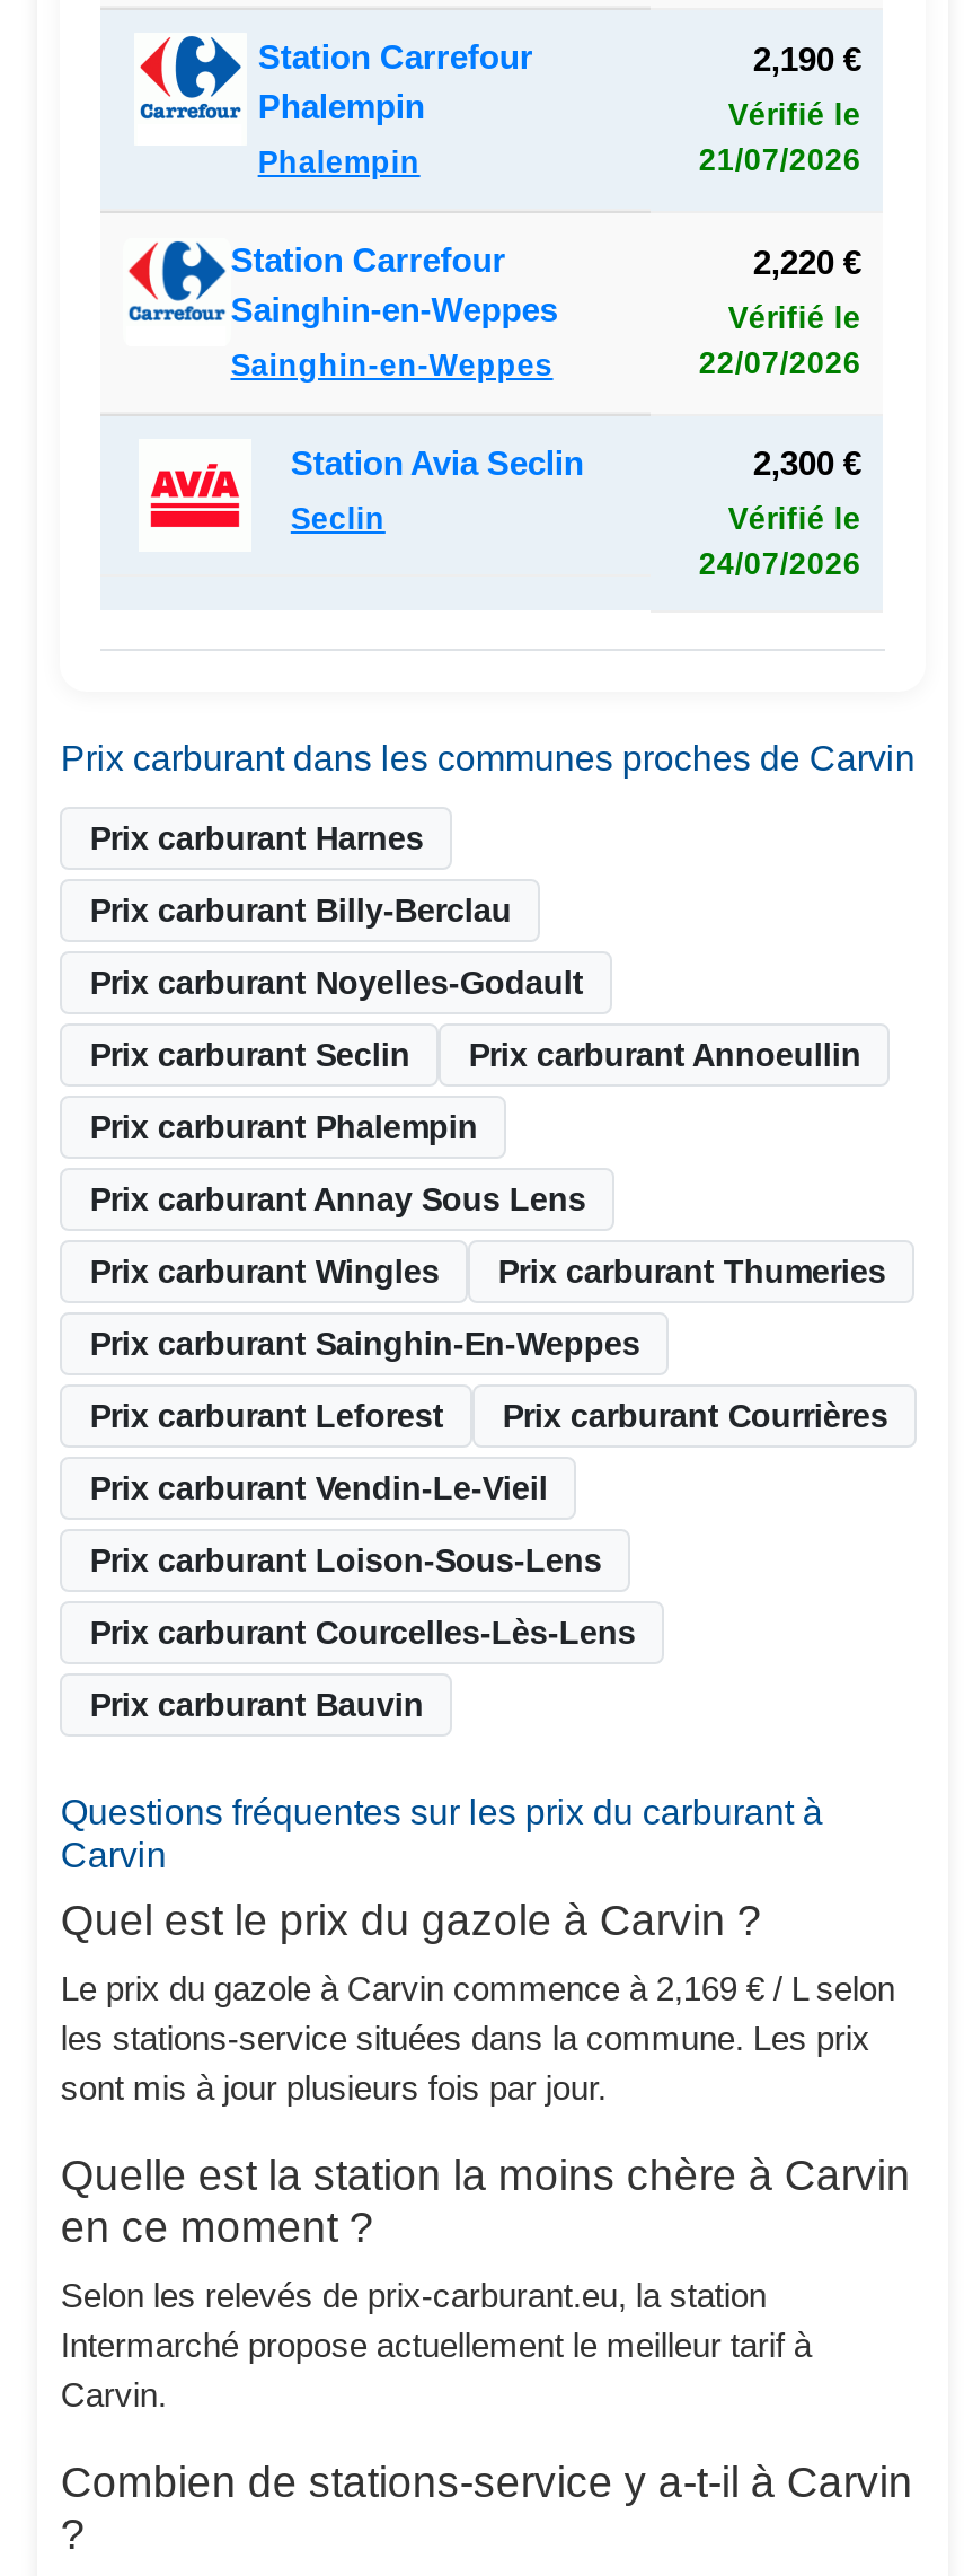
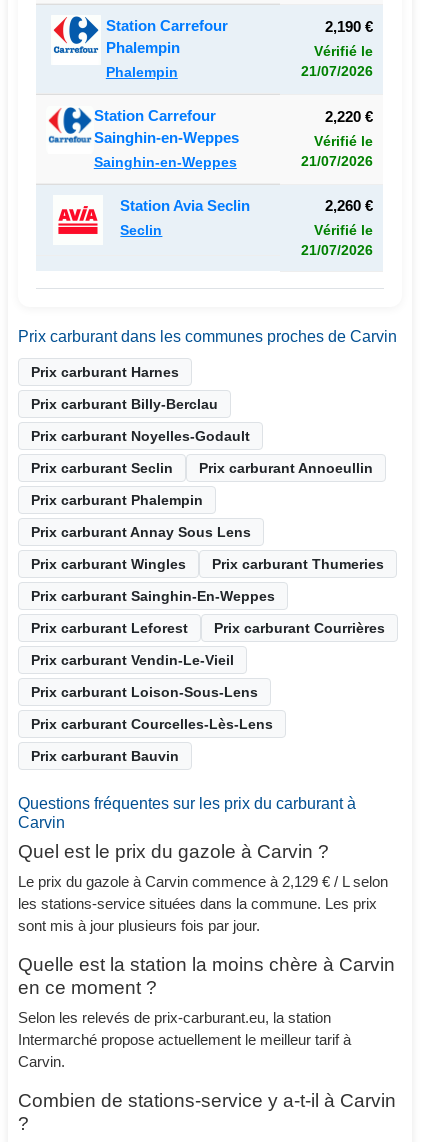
- 22/07/2026
+ 21/07/2026

- 2,300 €
+ 2,260 €

- 24/07/2026
+ 21/07/2026

- Le prix du gazole à Carvin commence à 2,169 € / L selon
+ Le prix du gazole à Carvin commence à 2,129 € / L selon
